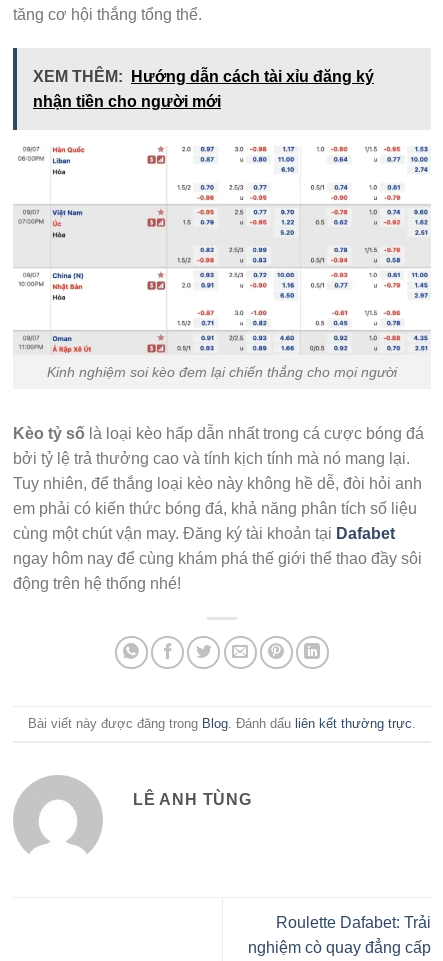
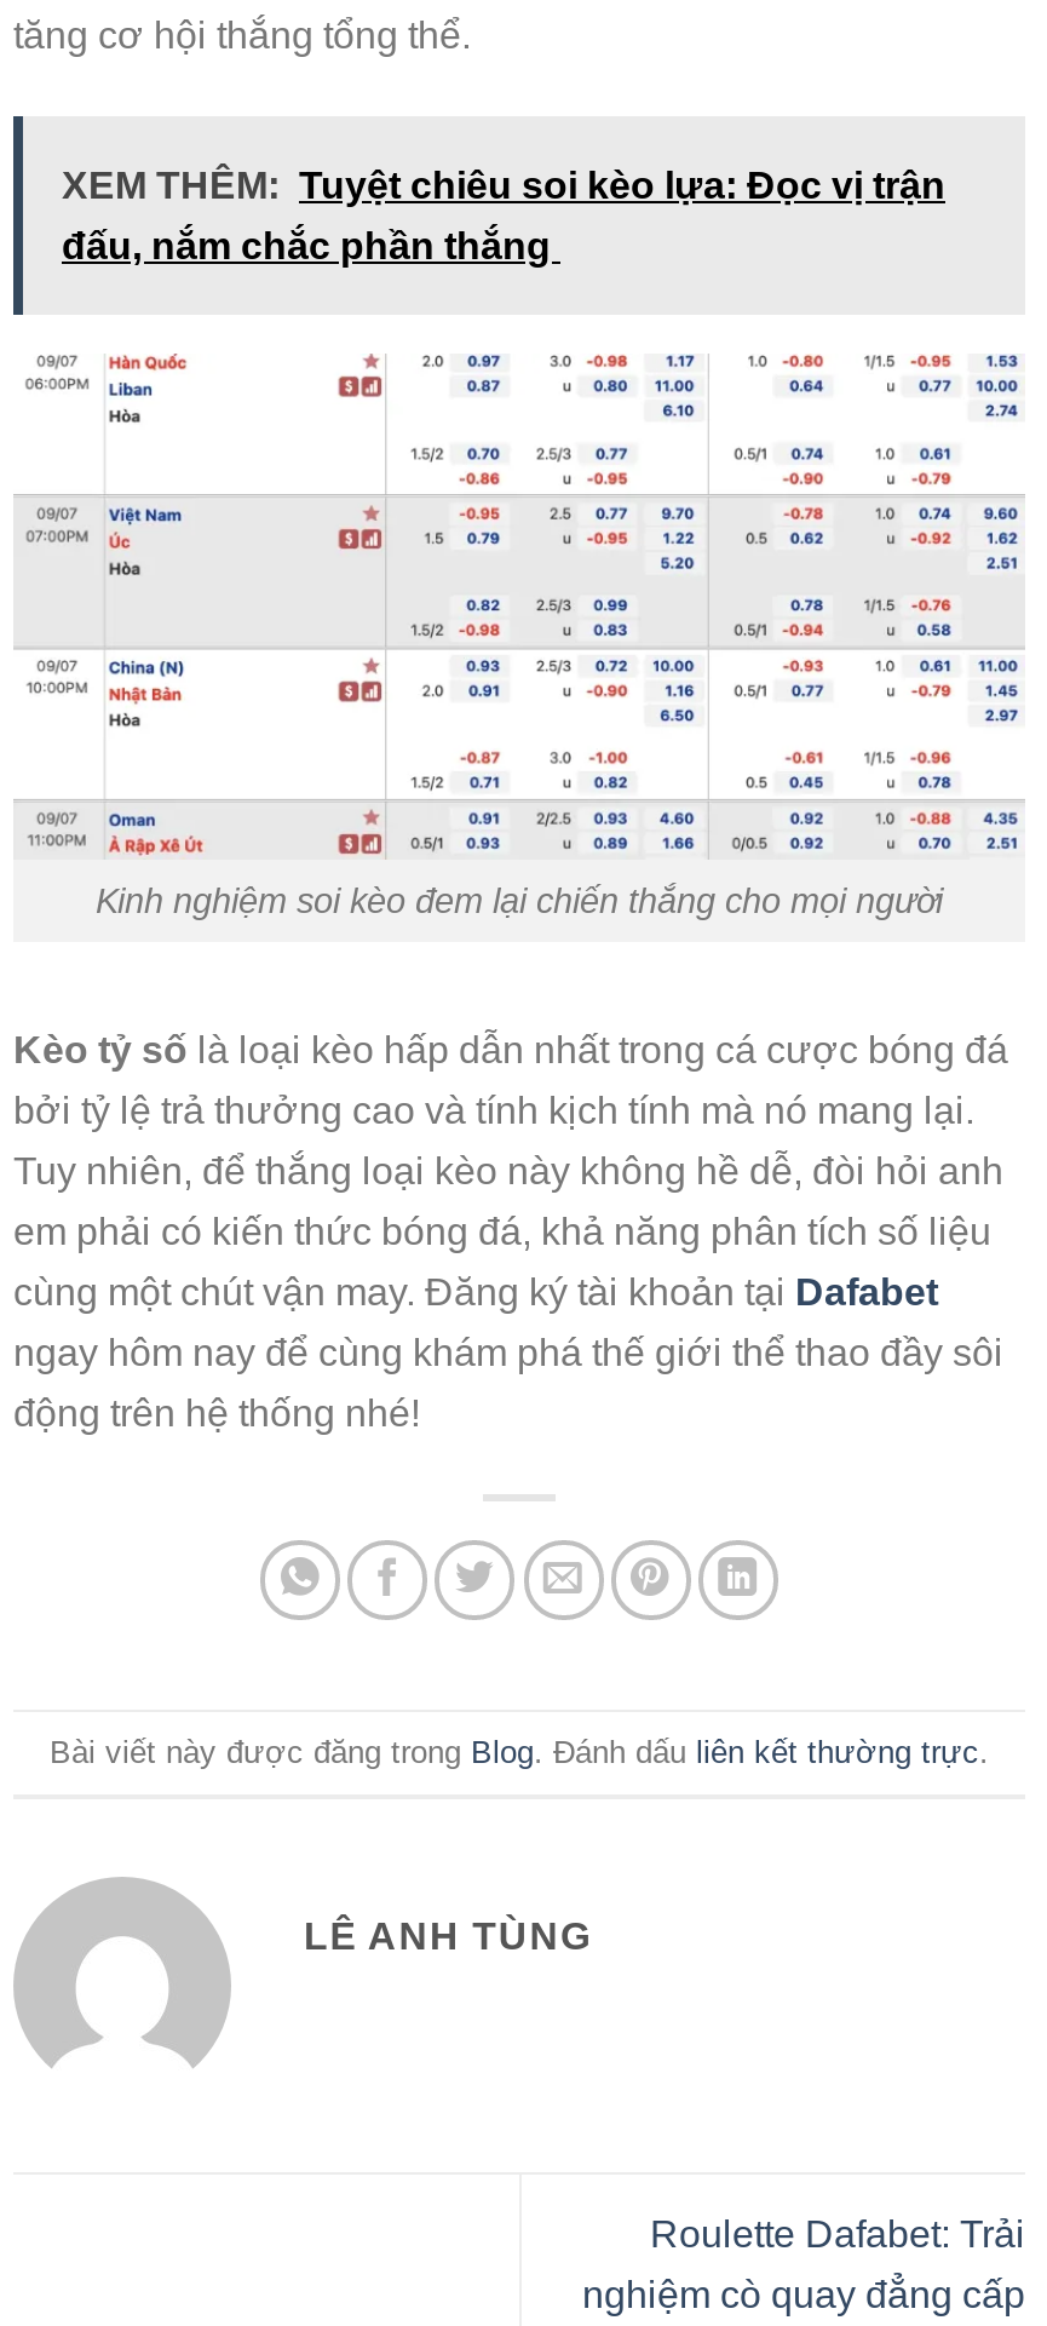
- XEM THÊM: Hướng dẫn cách tài xỉu đăng ký
+ XEM THÊM: Tuyệt chiêu soi kèo lựa: Đọc vị trận

- nhận tiền cho người mới
+ đấu, nắm chắc phần thắng
